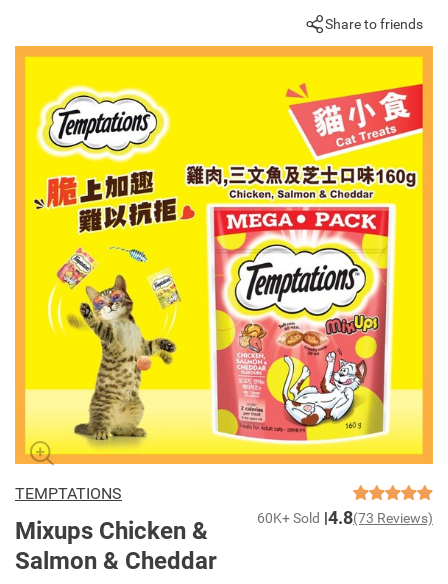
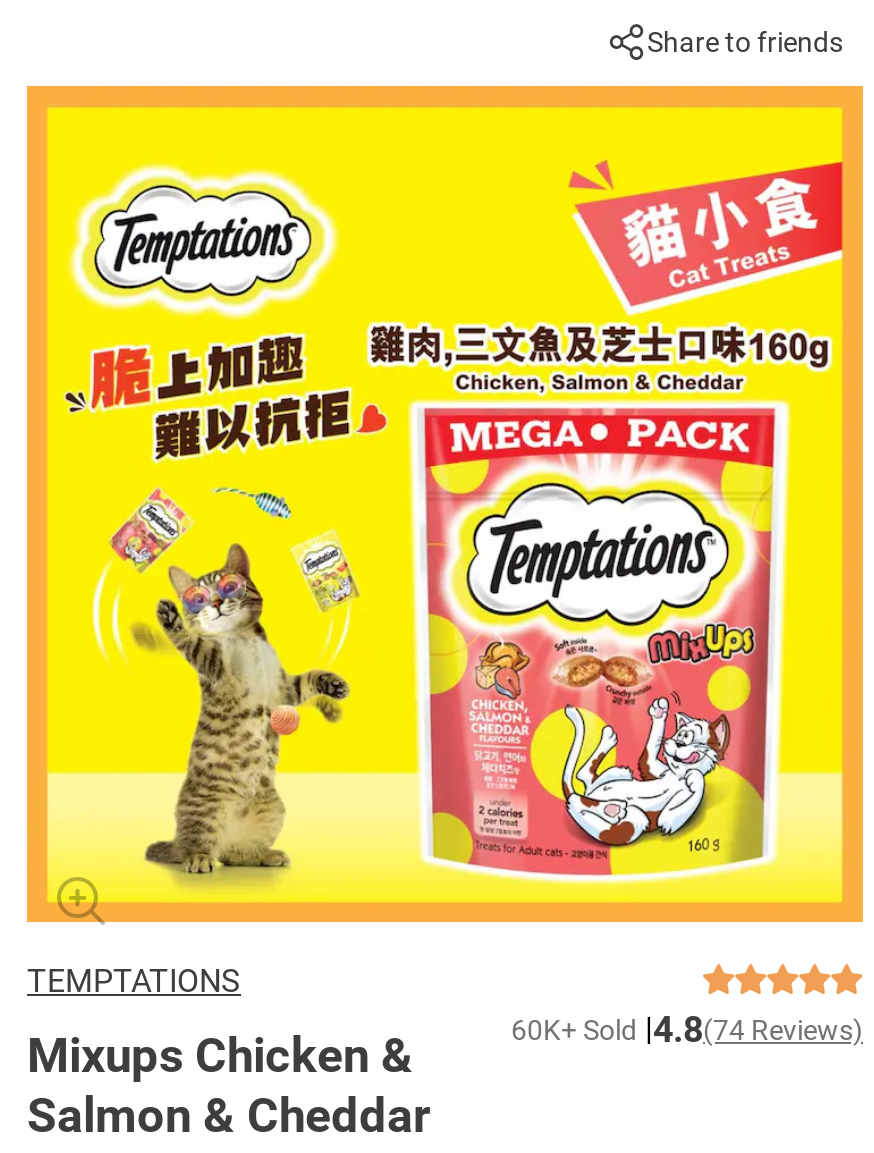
- 60K+ Sold 4.8(73 Reviews)
+ 60K+ Sold 4.8(74 Reviews)
